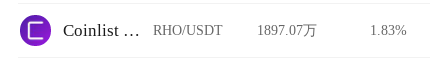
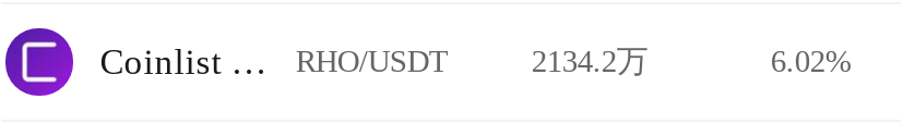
- 1897.07万
- 1.83%
+ 2134.2万
+ 6.02%
